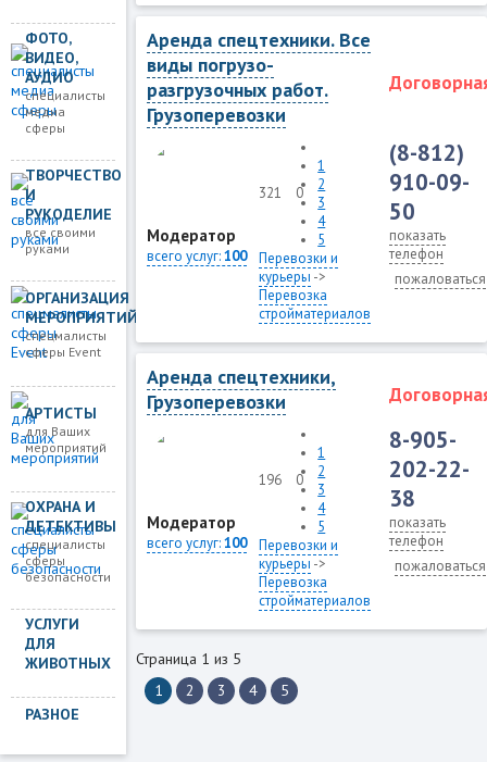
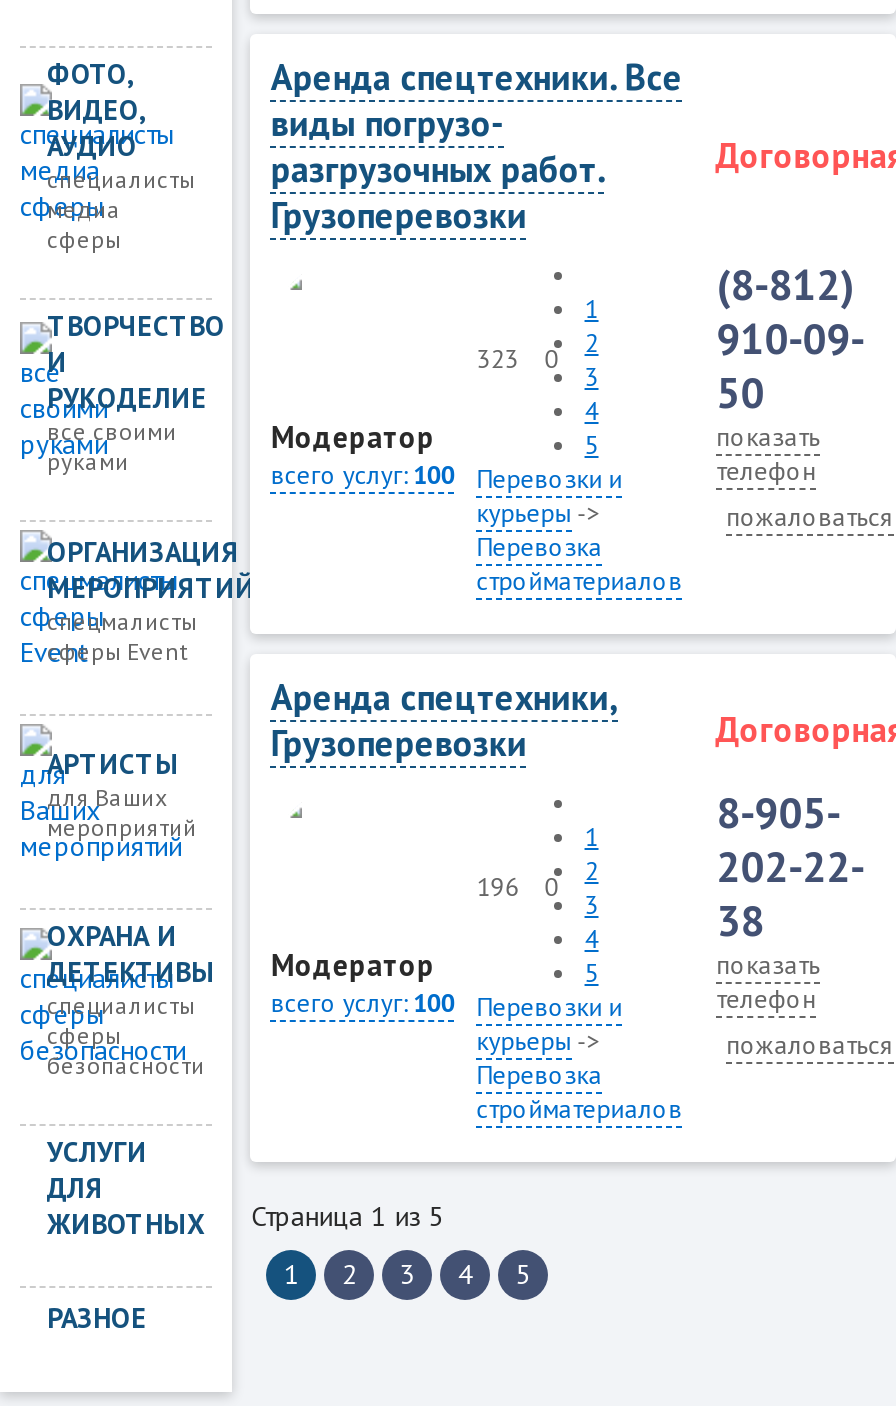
- 321 0 2 3
+ 323 0 2 3
